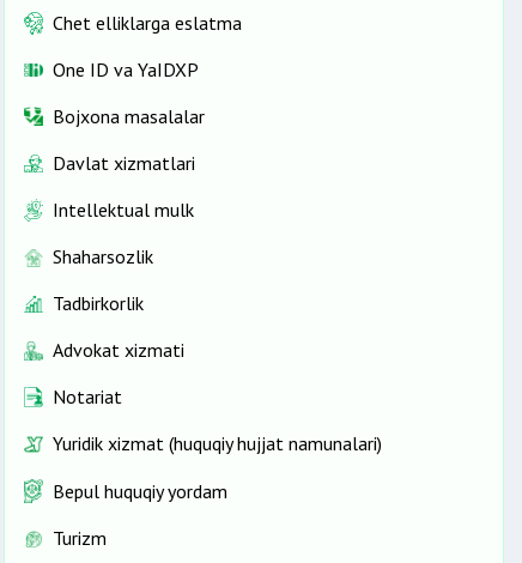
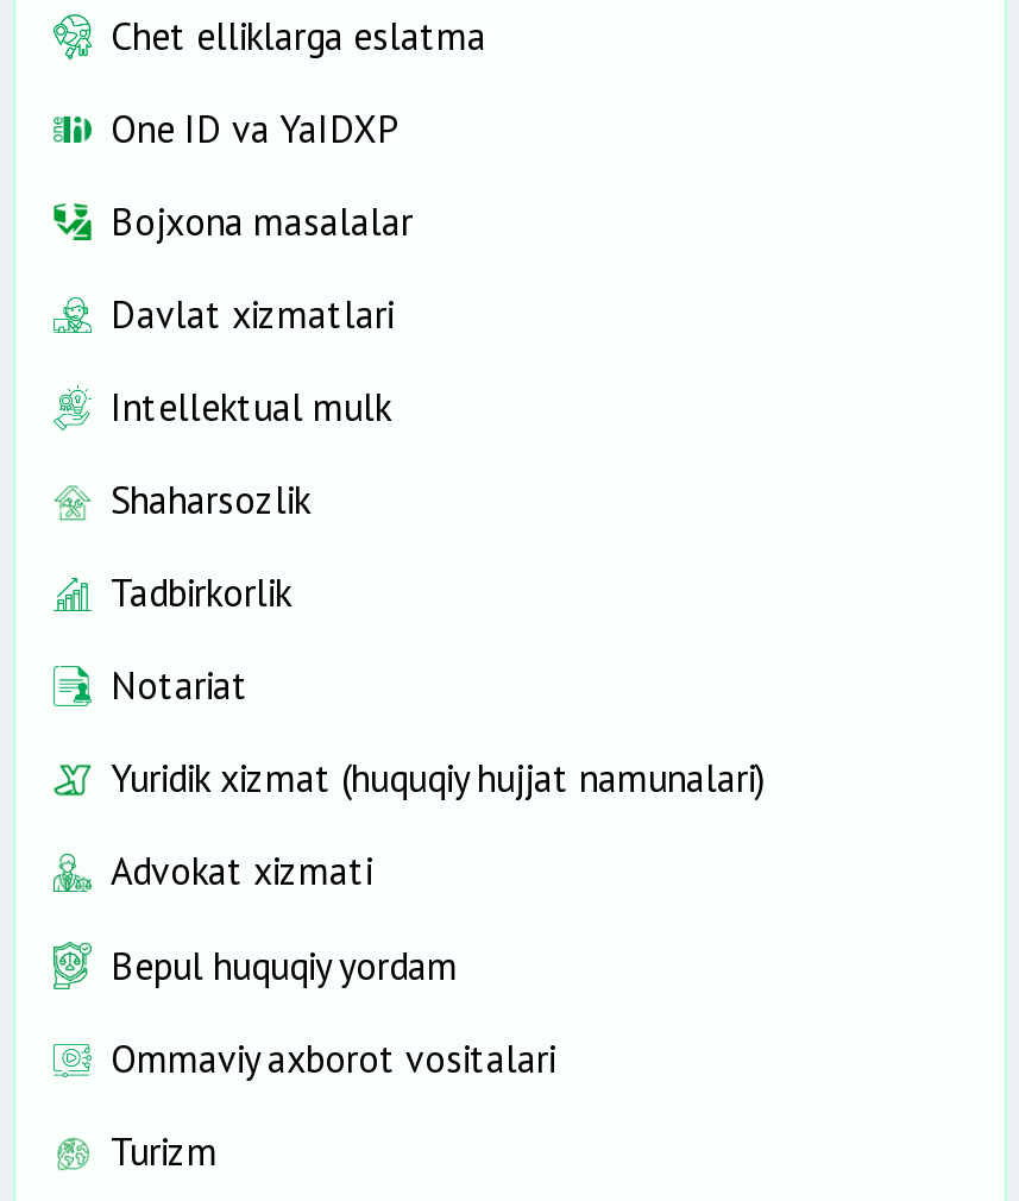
moved down: Advokat xizmati

moved up: Notariat | Yuridik xizmat (huquqiy hujjat namunalari)

+ Ommaviy axborot vositalari
